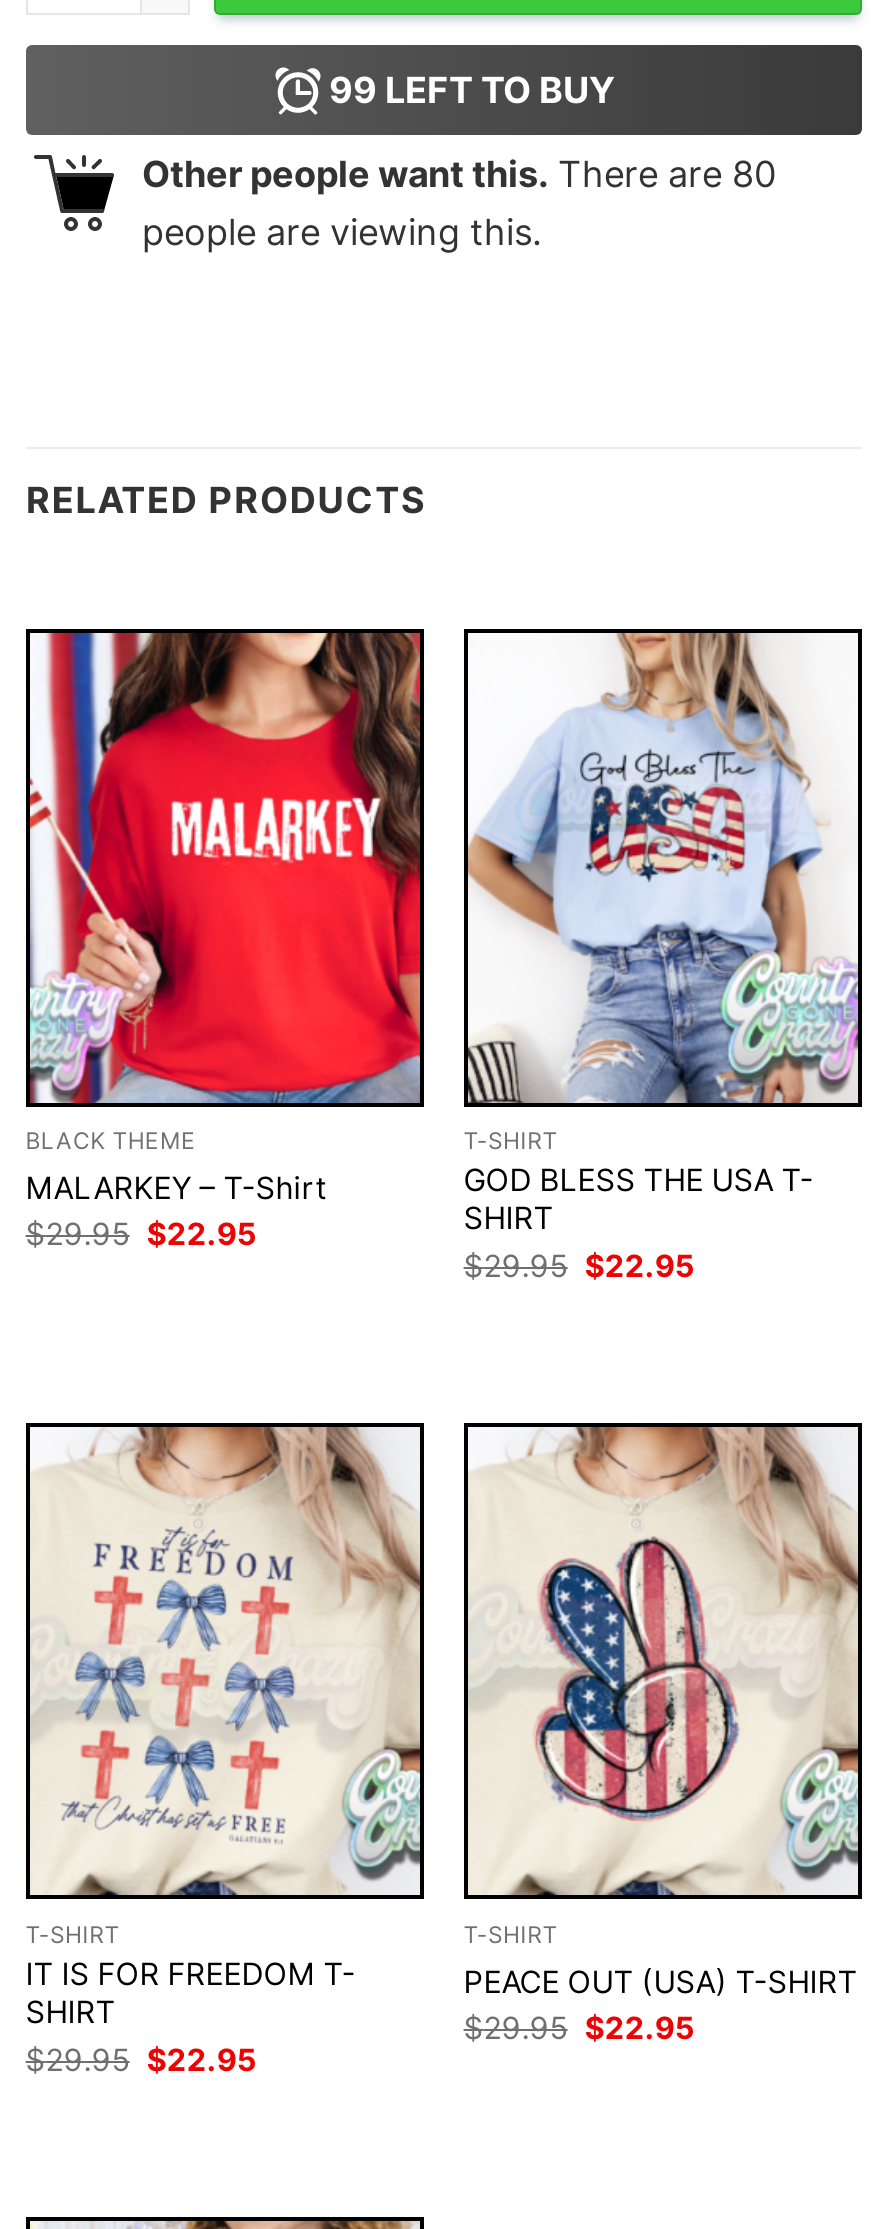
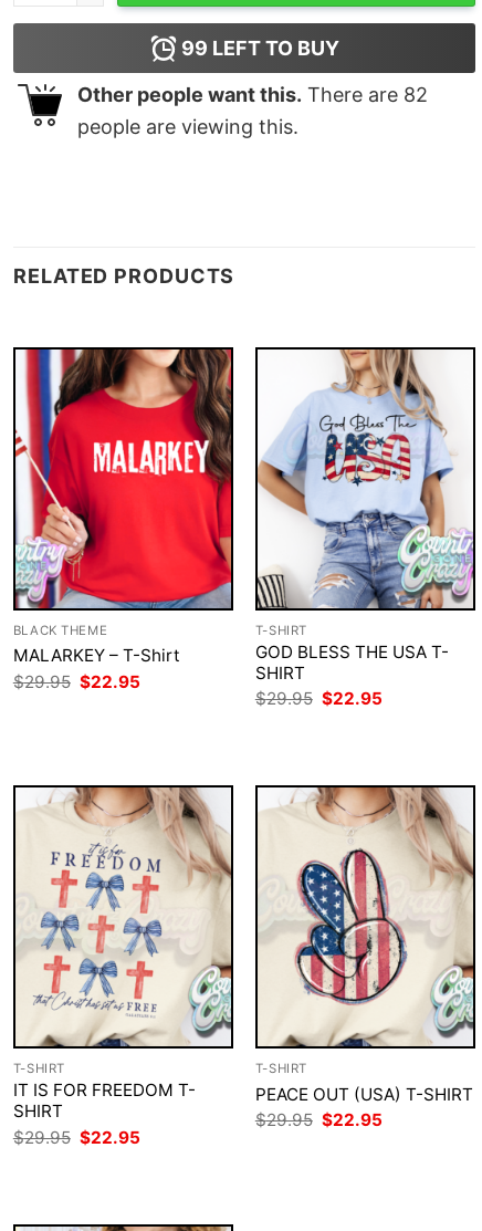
- Other people want this. There are 80
+ Other people want this. There are 82
